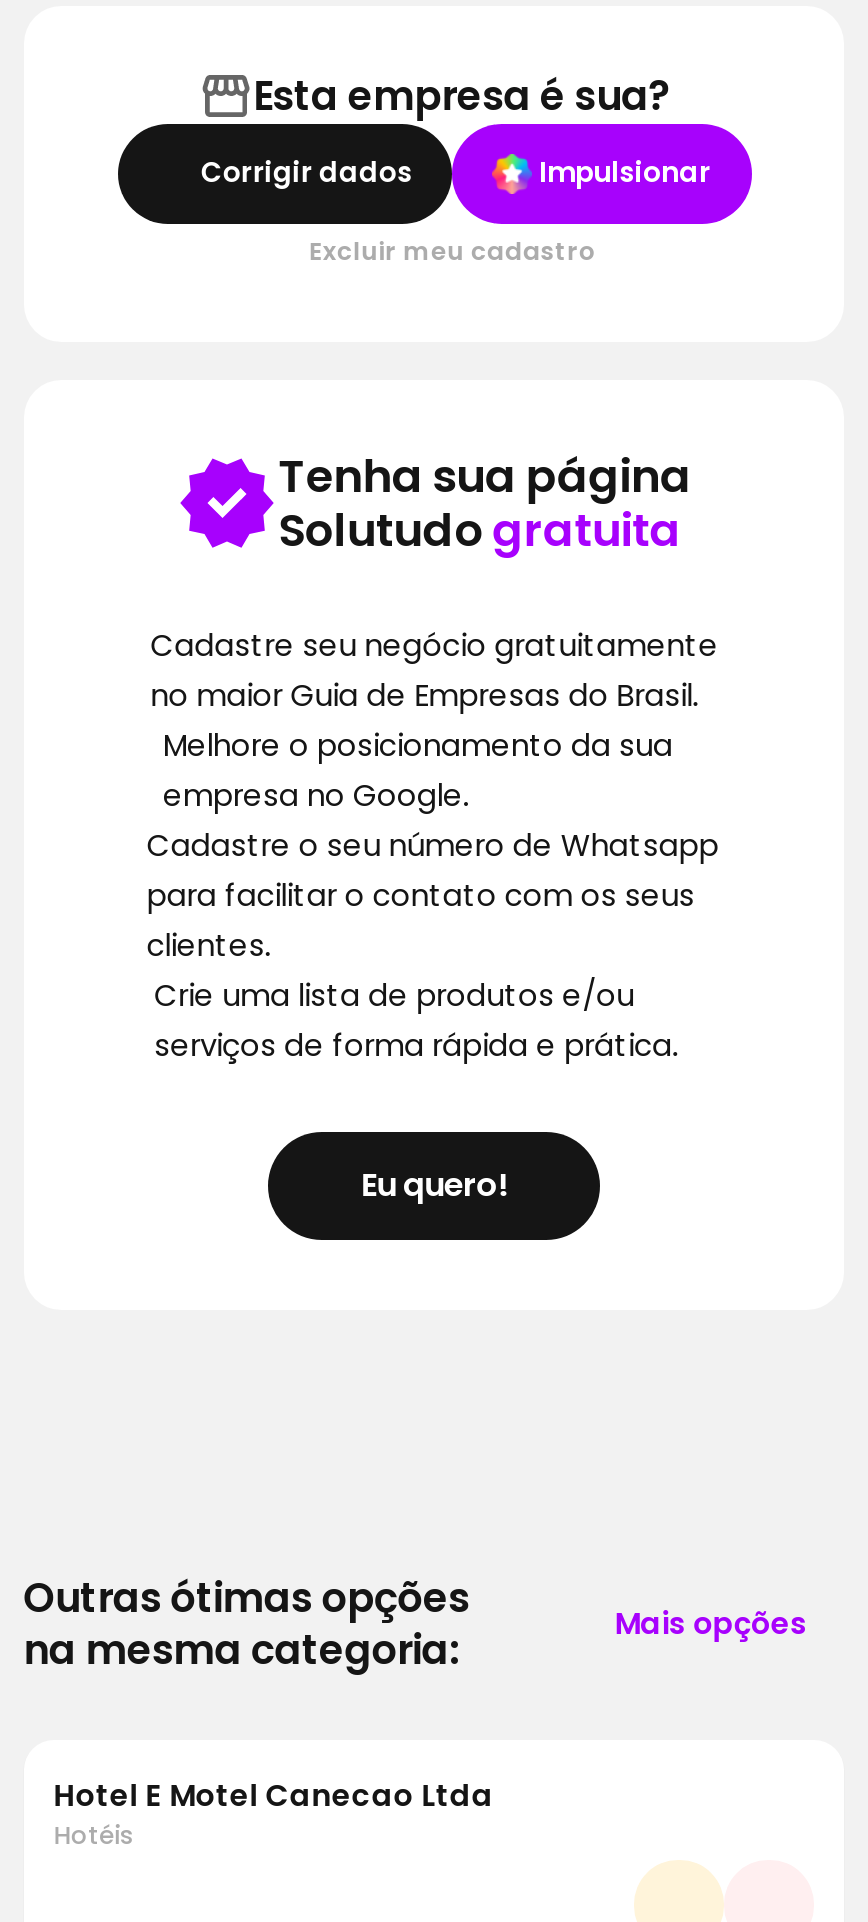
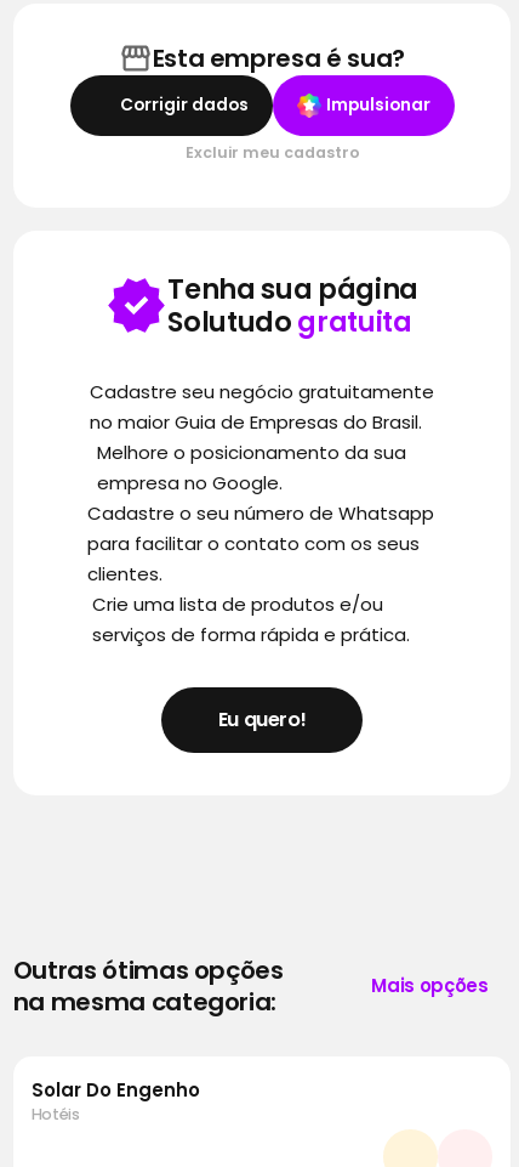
- Hotel E Motel Canecao Ltda
+ Solar Do Engenho
